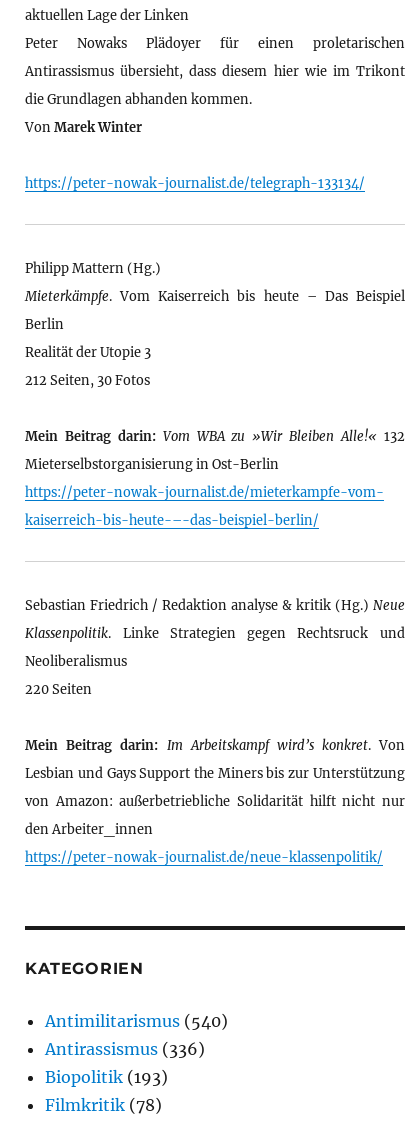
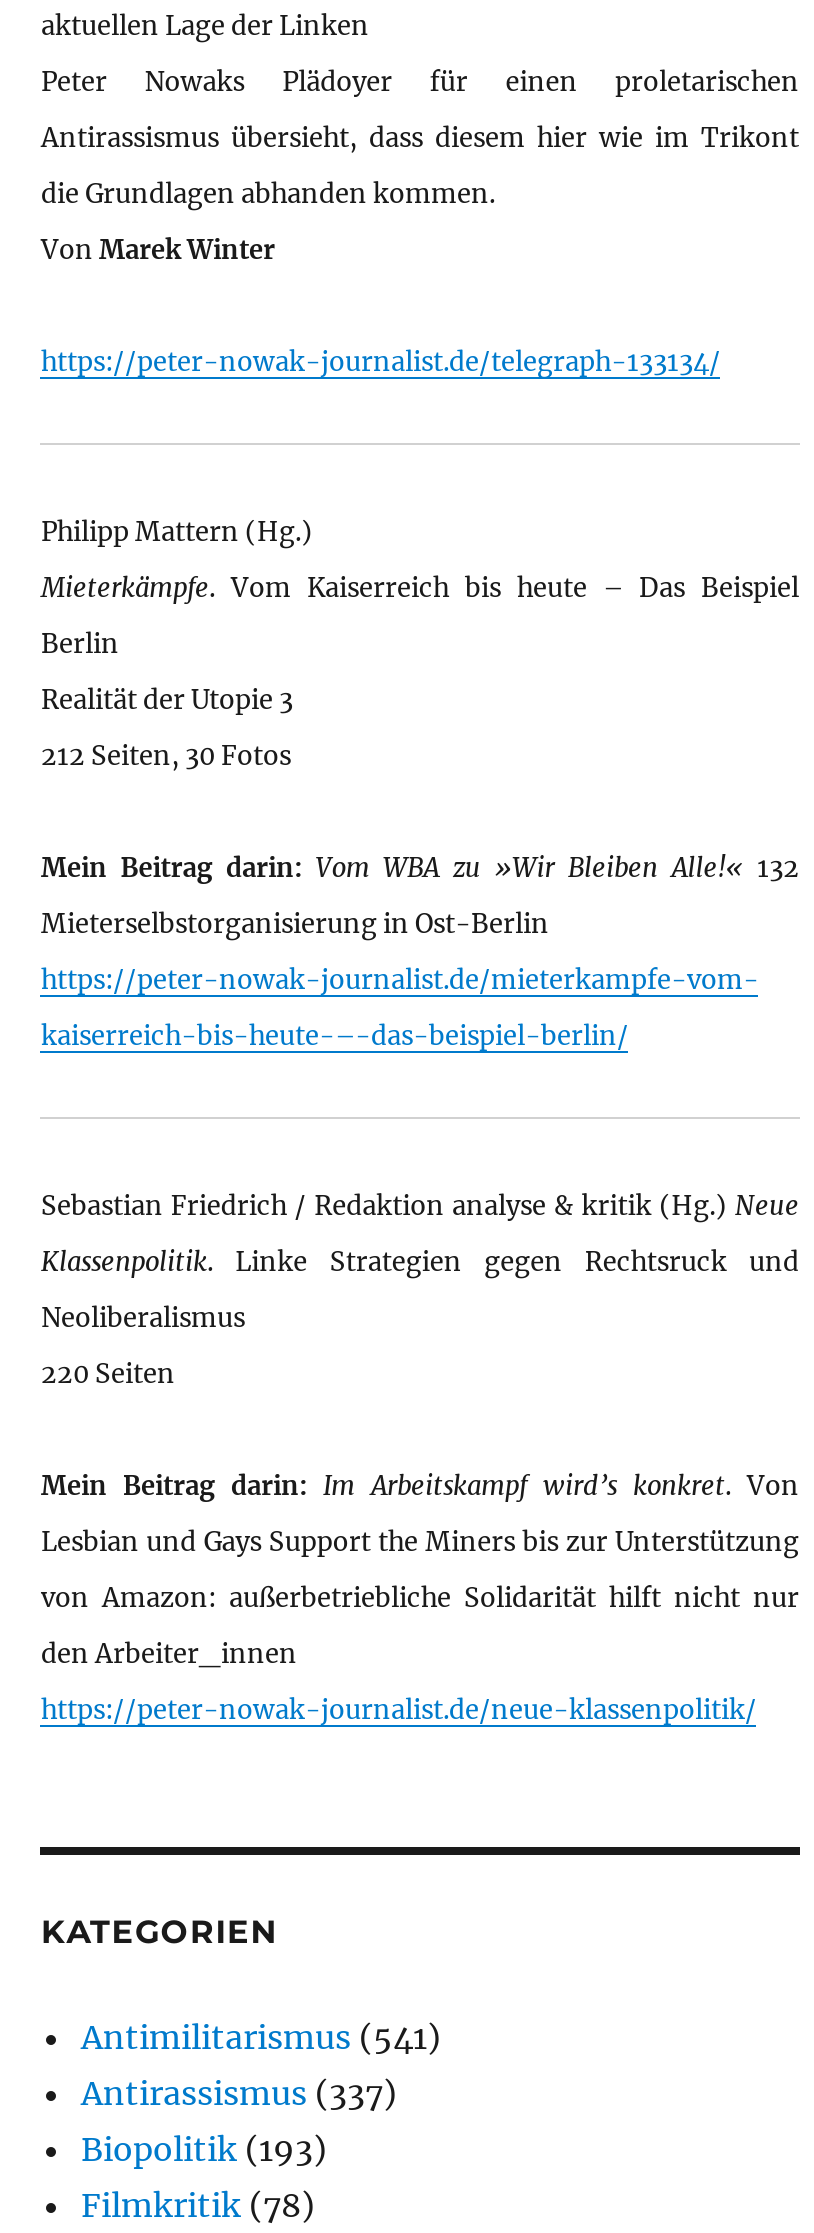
- Antimilitarismus (540)
+ Antimilitarismus (541)

- Antirassismus (336)
+ Antirassismus (337)
